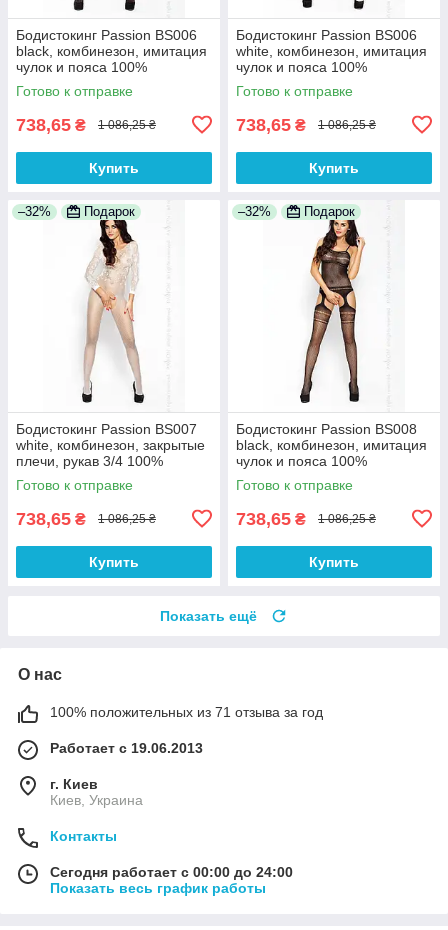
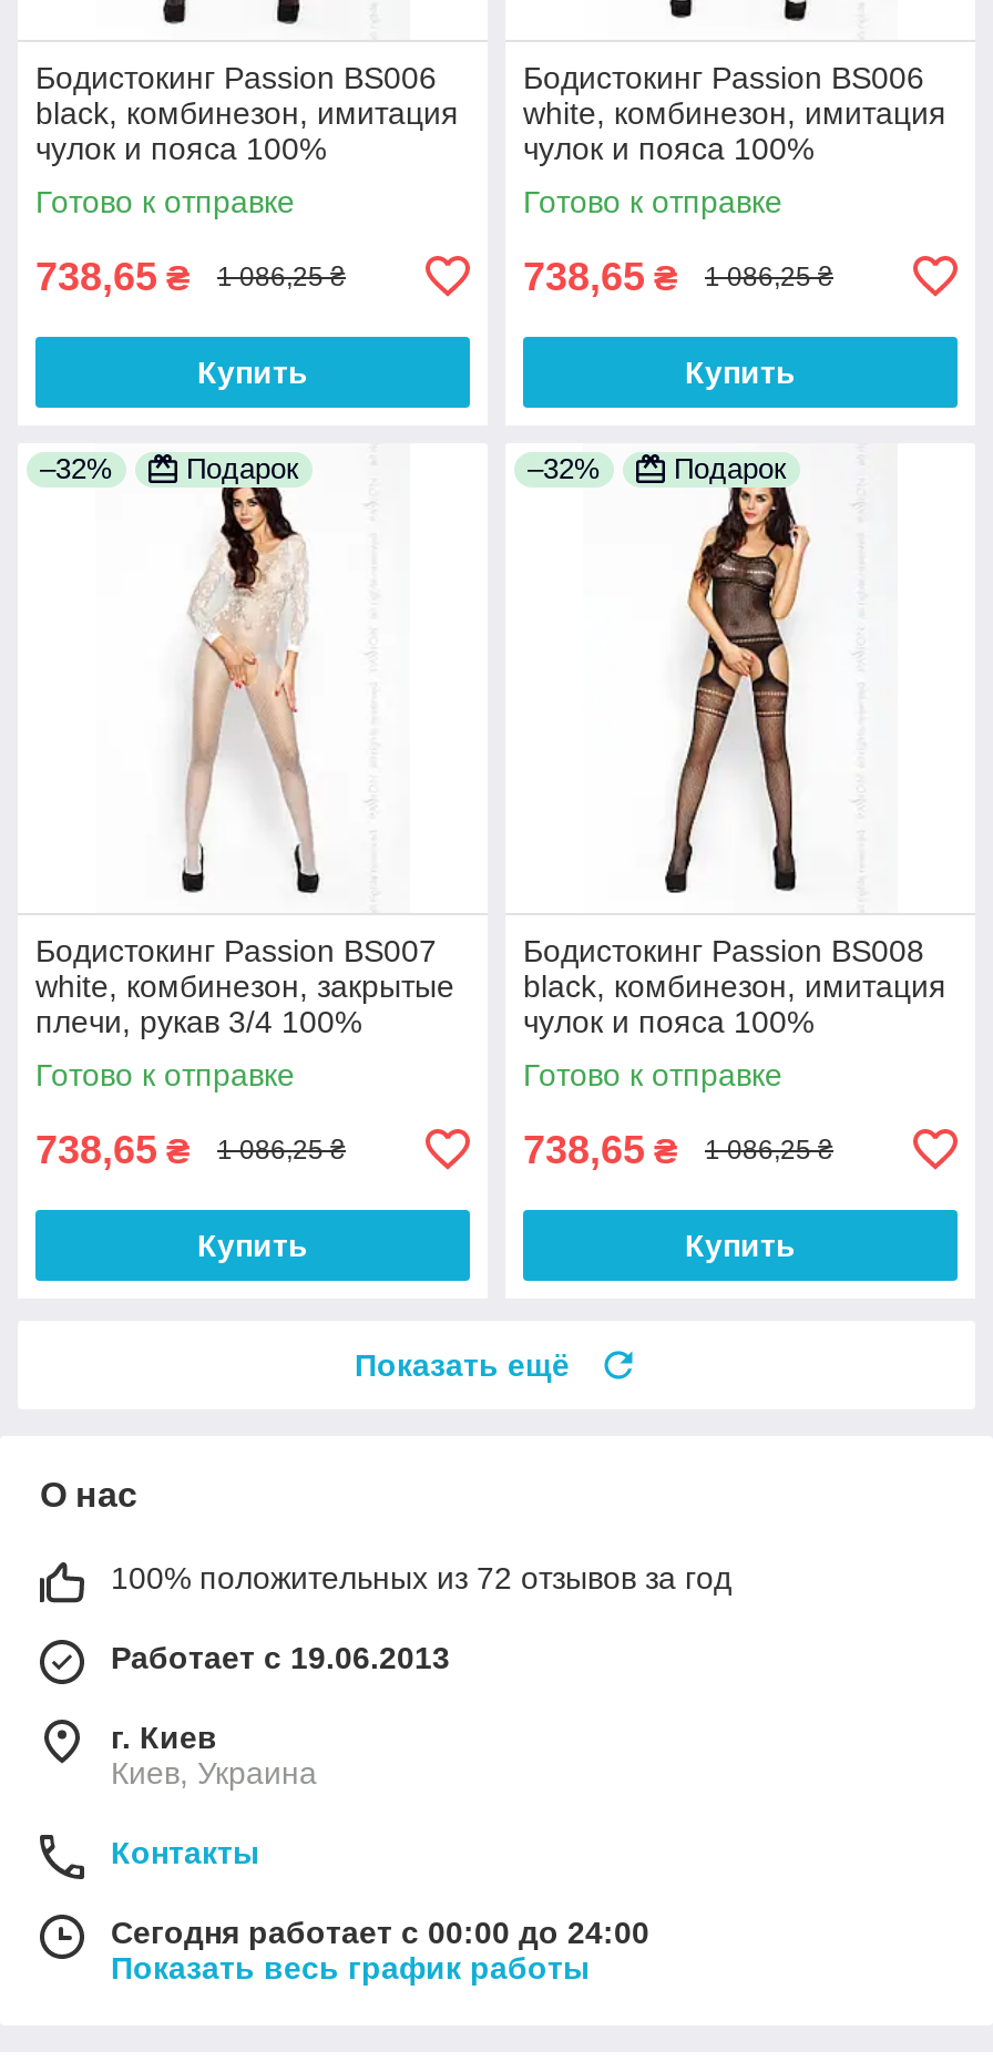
- 100% положительных из 71 отзыва за год
+ 100% положительных из 72 отзывов за год
